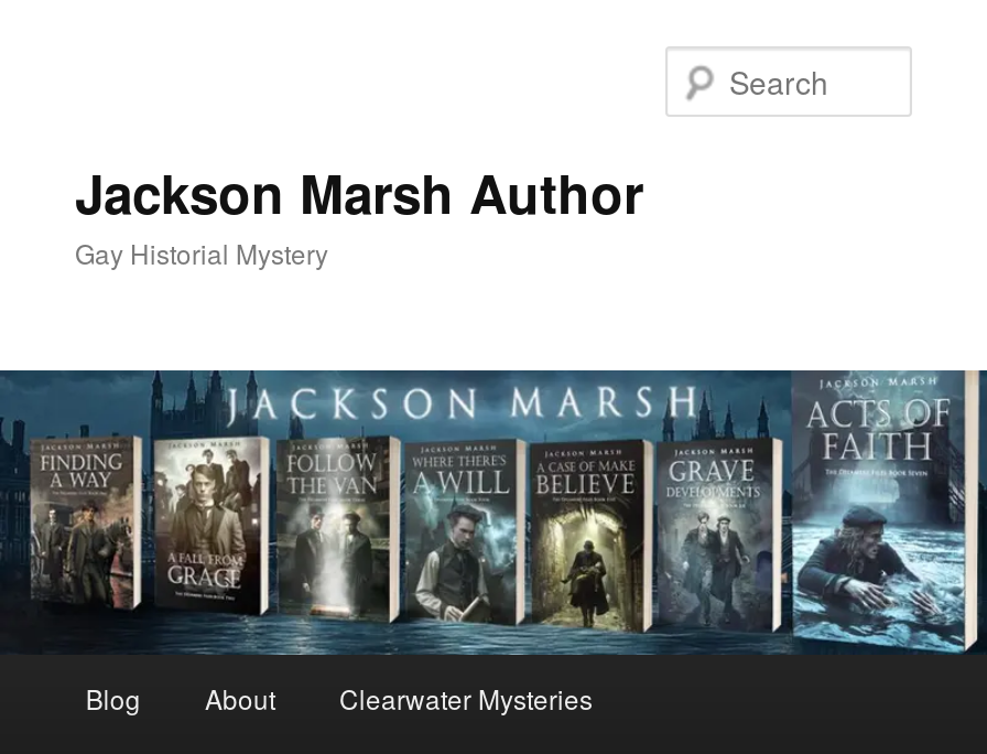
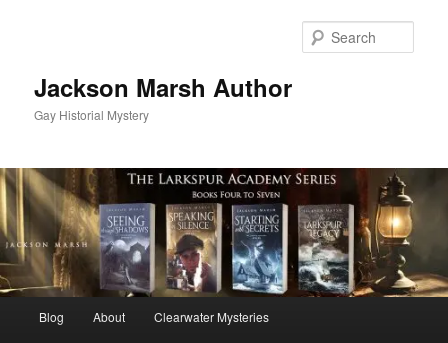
- [image]
+ [image]
